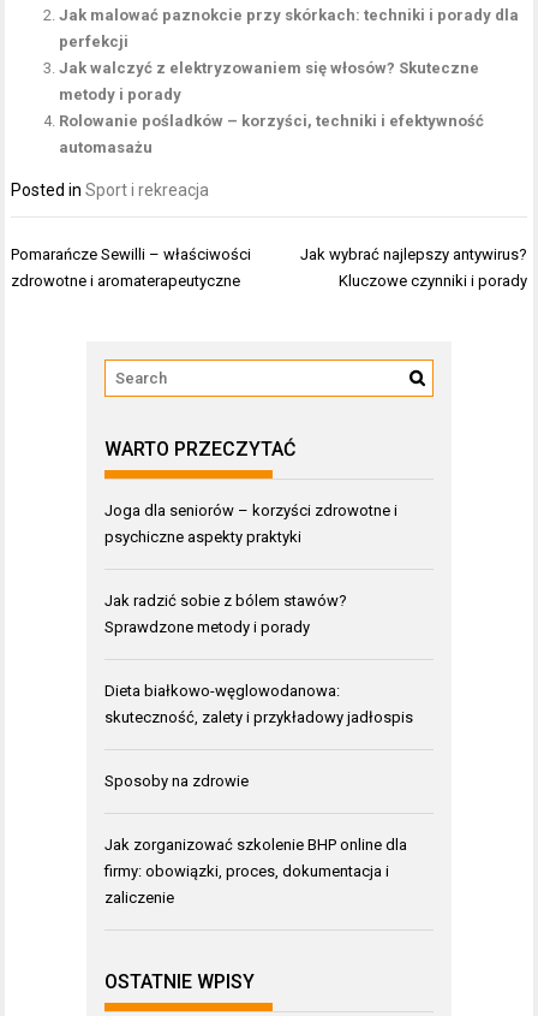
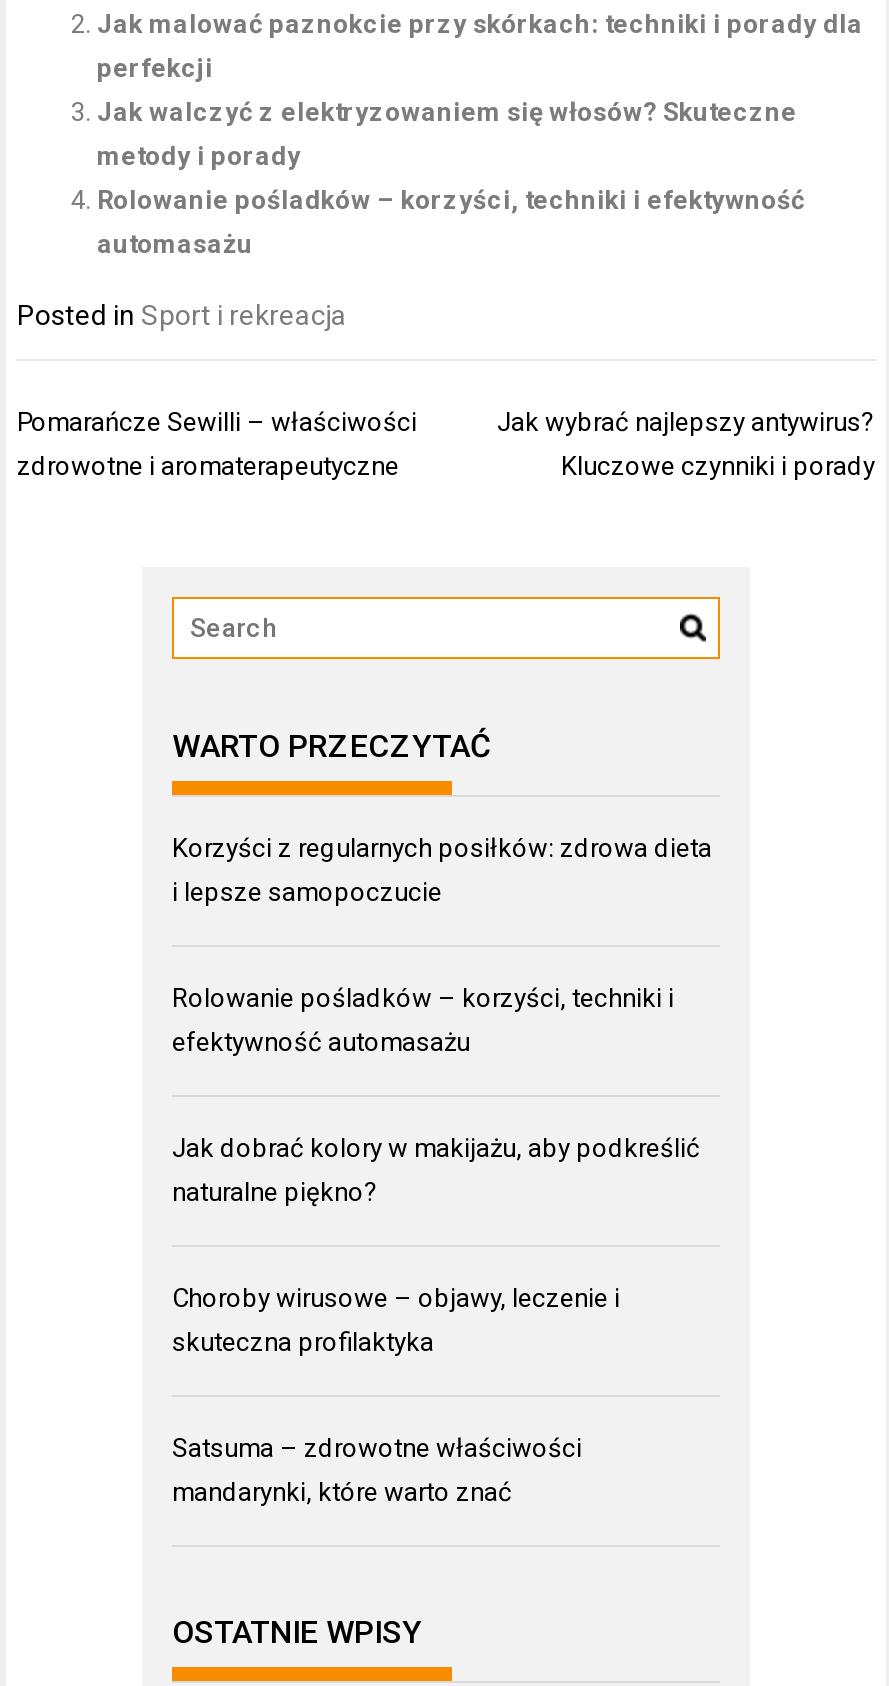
- Joga dla seniorów – korzyści zdrowotne i
+ Korzyści z regularnych posiłków: zdrowa dieta

- psychiczne aspekty praktyki
+ i lepsze samopoczucie

- Jak radzić sobie z bólem stawów?
+ Rolowanie pośladków – korzyści, techniki i

- Sprawdzone metody i porady
+ efektywność automasażu

- Dieta białkowo-węglowodanowa:
+ Jak dobrać kolory w makijażu, aby podkreślić

- skuteczność, zalety i przykładowy jadłospis
+ naturalne piękno?

- Sposoby na zdrowie
+ Choroby wirusowe – objawy, leczenie i

- Jak zorganizować szkolenie BHP online dla
+ skuteczna profilaktyka

- firmy: obowiązki, proces, dokumentacja i
+ Satsuma – zdrowotne właściwości

- zaliczenie
+ mandarynki, które warto znać
